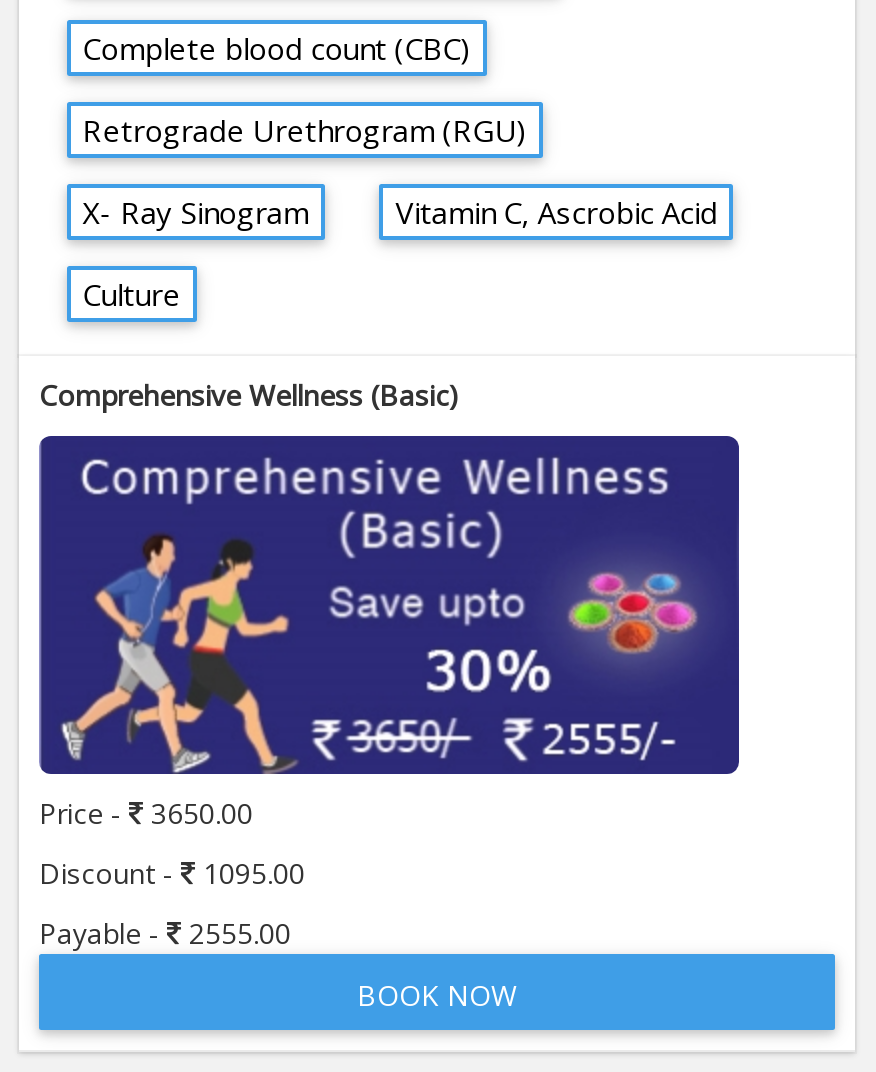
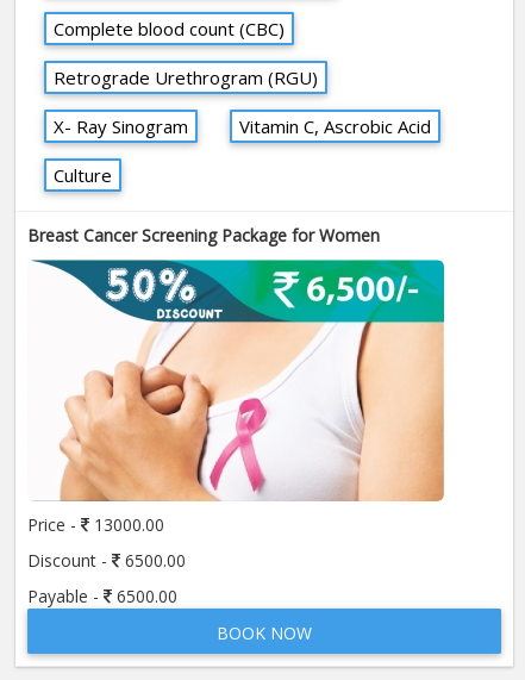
- Comprehensive Wellness (Basic)
+ Breast Cancer Screening Package for Women

- [image]
- Price - 3650.00
+ [image]
+ Price - 13000.00

- Discount - 1095.00
+ Discount - 6500.00

- Payable - 2555.00
+ Payable - 6500.00
